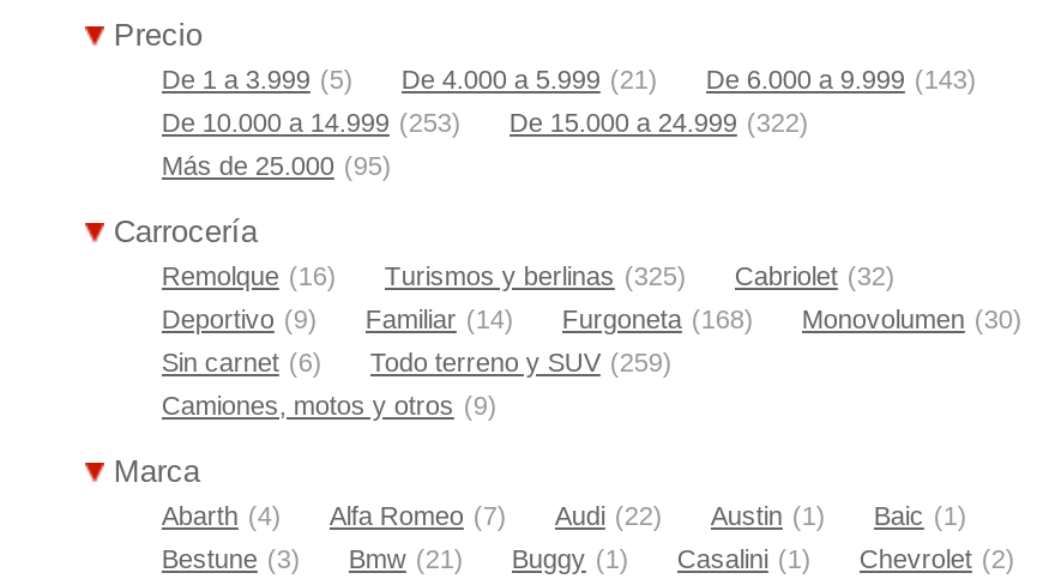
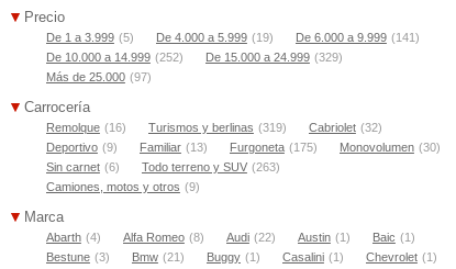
- De 4.000 a 5.999 (21)
+ De 4.000 a 5.999 (19)

- De 6.000 a 9.999 (143)
+ De 6.000 a 9.999 (141)

- De 10.000 a 14.999 (253)
+ De 10.000 a 14.999 (252)

- De 15.000 a 24.999 (322)
+ De 15.000 a 24.999 (329)

- Más de 25.000 (95)
+ Más de 25.000 (97)

- Turismos y berlinas (325)
+ Turismos y berlinas (319)

- Familiar (14)
+ Familiar (13)

- Furgoneta (168)
+ Furgoneta (175)

- Todo terreno y SUV (259)
+ Todo terreno y SUV (263)

- Abarth (4) Alfa Romeo (7) Audi (22) Austin (1) Baic (1)
+ Abarth (4) Alfa Romeo (8) Audi (22) Austin (1) Baic (1)

- Bestune (3) Bmw (21) Buggy (1) Casalini (1) Chevrolet (2)
+ Bestune (3) Bmw (21) Buggy (1) Casalini (1) Chevrolet (1)
